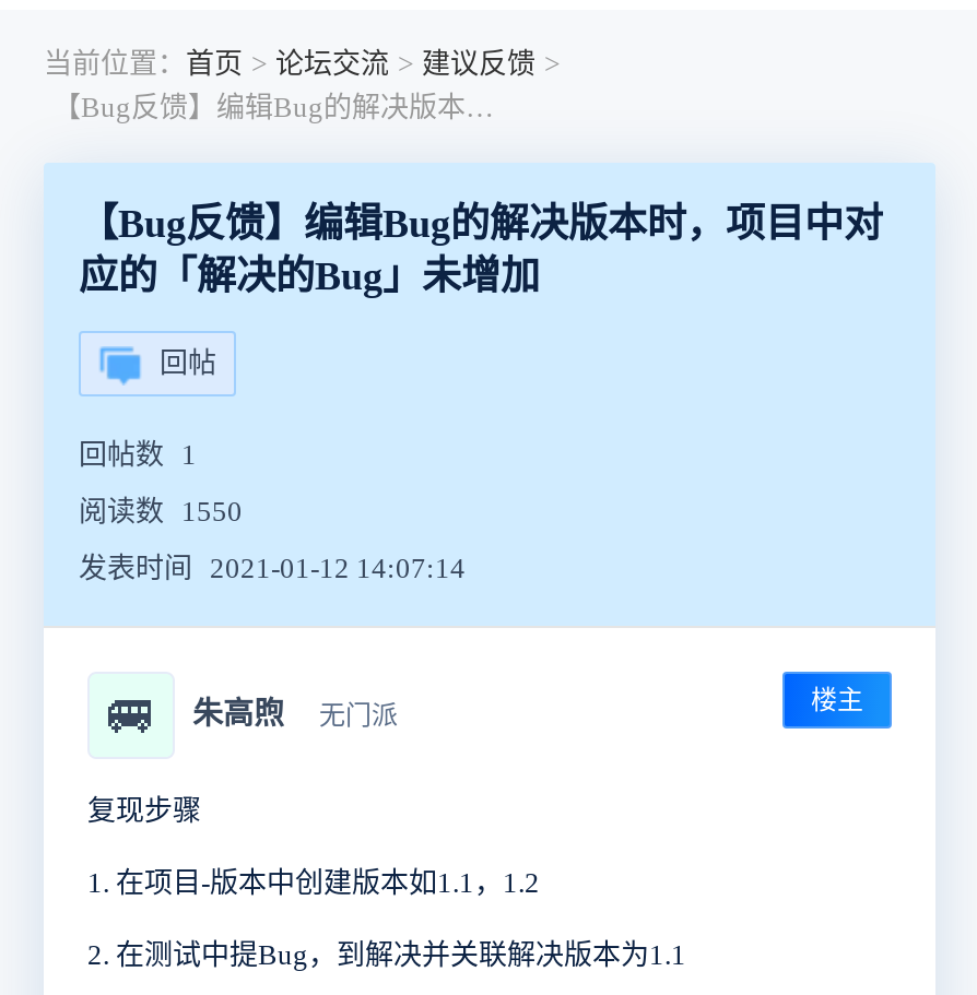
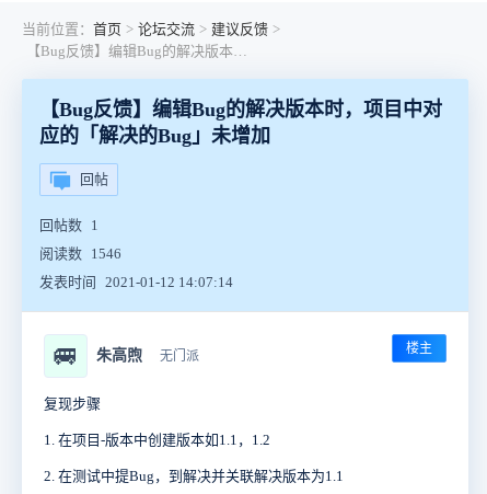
- 阅读数 1550
+ 阅读数 1546
